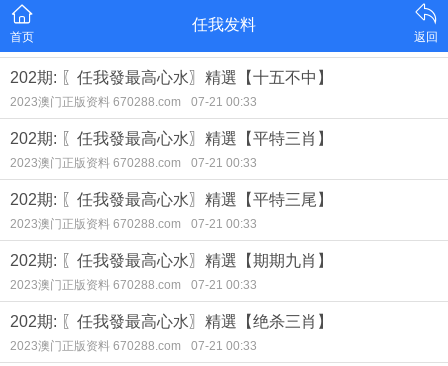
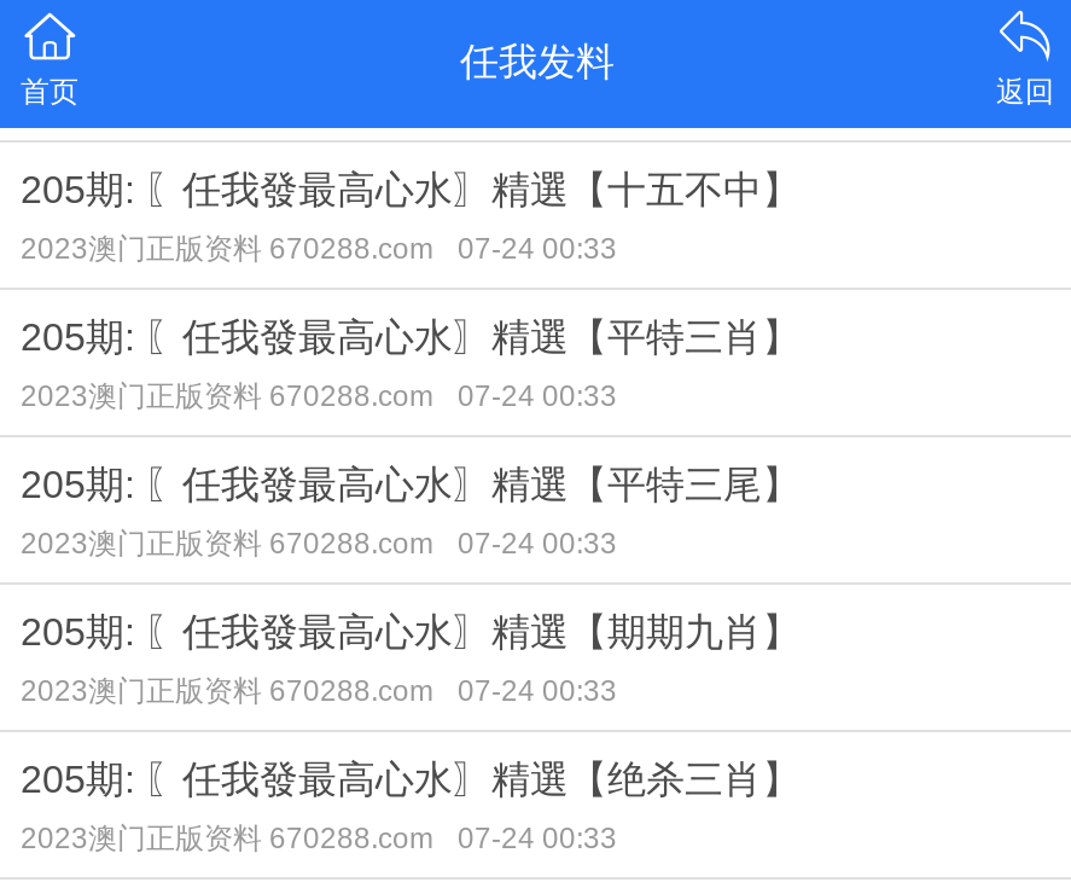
- 202期: 〖任我發最高心水〗精選【十五不中】
+ 205期: 〖任我發最高心水〗精選【十五不中】

- 2023澳门正版资料 670288.com 07-21 00:33
+ 2023澳门正版资料 670288.com 07-24 00:33

- 202期: 〖任我發最高心水〗精選【平特三肖】
+ 205期: 〖任我發最高心水〗精選【平特三肖】

- 2023澳门正版资料 670288.com 07-21 00:33
+ 2023澳门正版资料 670288.com 07-24 00:33

- 202期: 〖任我發最高心水〗精選【平特三尾】
+ 205期: 〖任我發最高心水〗精選【平特三尾】

- 2023澳门正版资料 670288.com 07-21 00:33
+ 2023澳门正版资料 670288.com 07-24 00:33

- 202期: 〖任我發最高心水〗精選【期期九肖】
+ 205期: 〖任我發最高心水〗精選【期期九肖】

- 2023澳门正版资料 670288.com 07-21 00:33
+ 2023澳门正版资料 670288.com 07-24 00:33

- 202期: 〖任我發最高心水〗精選【绝杀三肖】
+ 205期: 〖任我發最高心水〗精選【绝杀三肖】

- 2023澳门正版资料 670288.com 07-21 00:33
+ 2023澳门正版资料 670288.com 07-24 00:33
